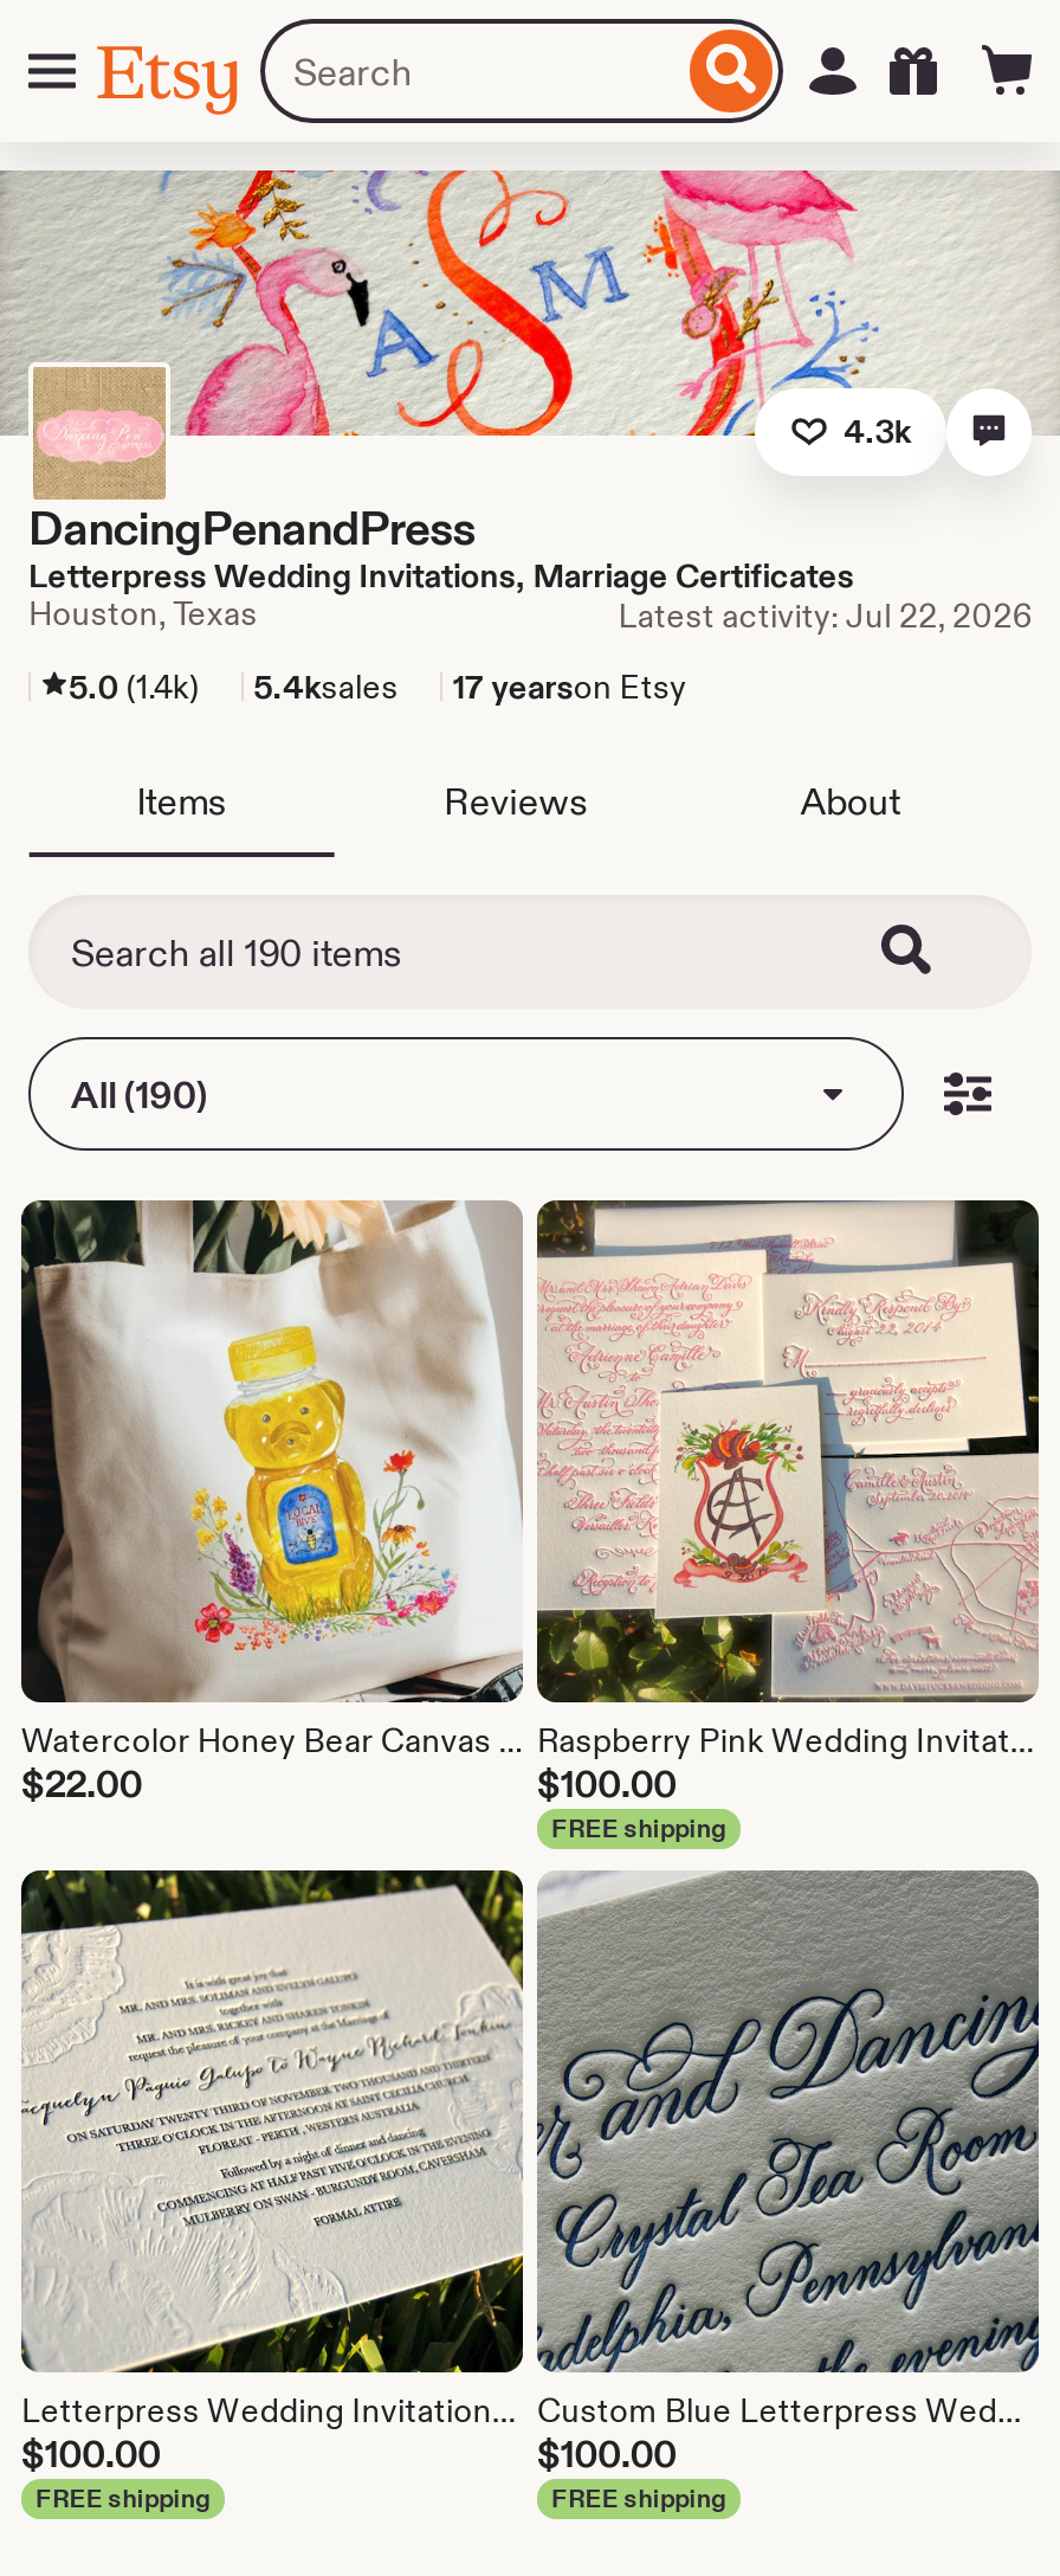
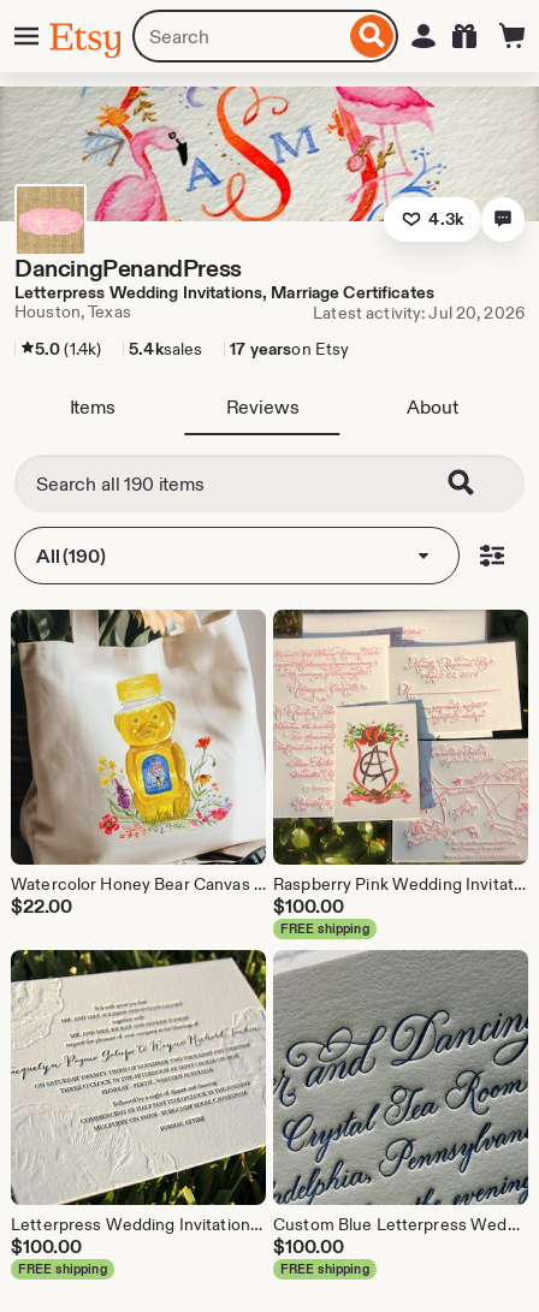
- Latest activity: Jul 22, 2026
+ Latest activity: Jul 20, 2026
